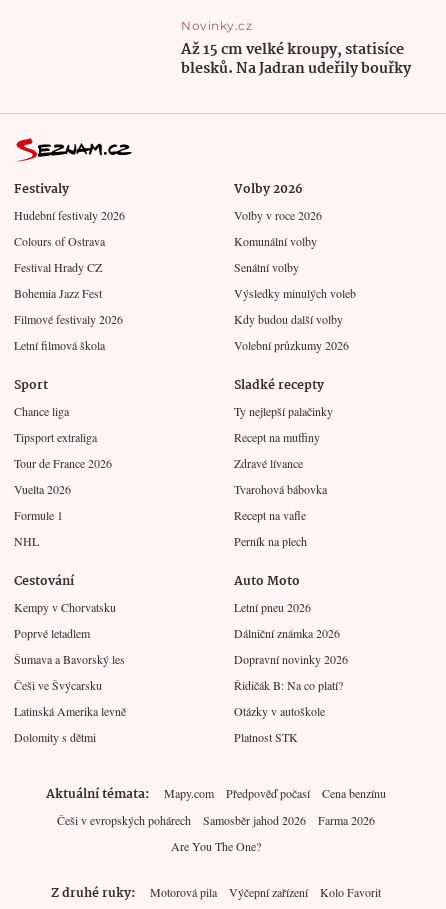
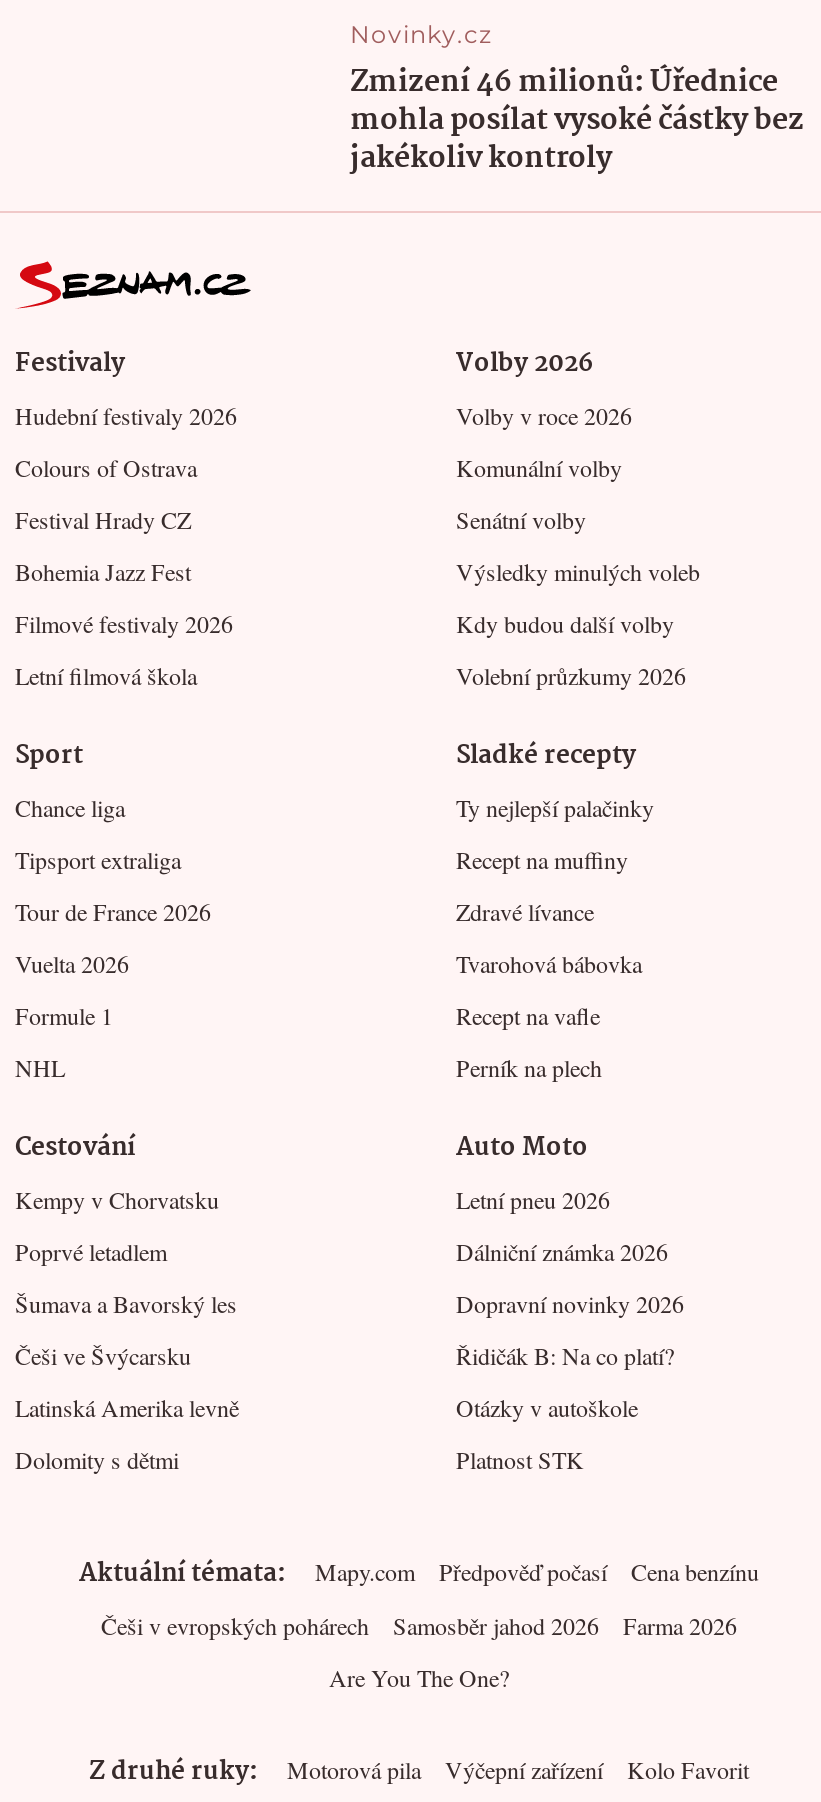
- Až 15 cm velké kroupy, statisíce
- blesků. Na Jadran udeřily bouřky
+ Zmizení 46 milionů: Úřednice
+ mohla posílat vysoké částky bez
+ jakékoliv kontroly
